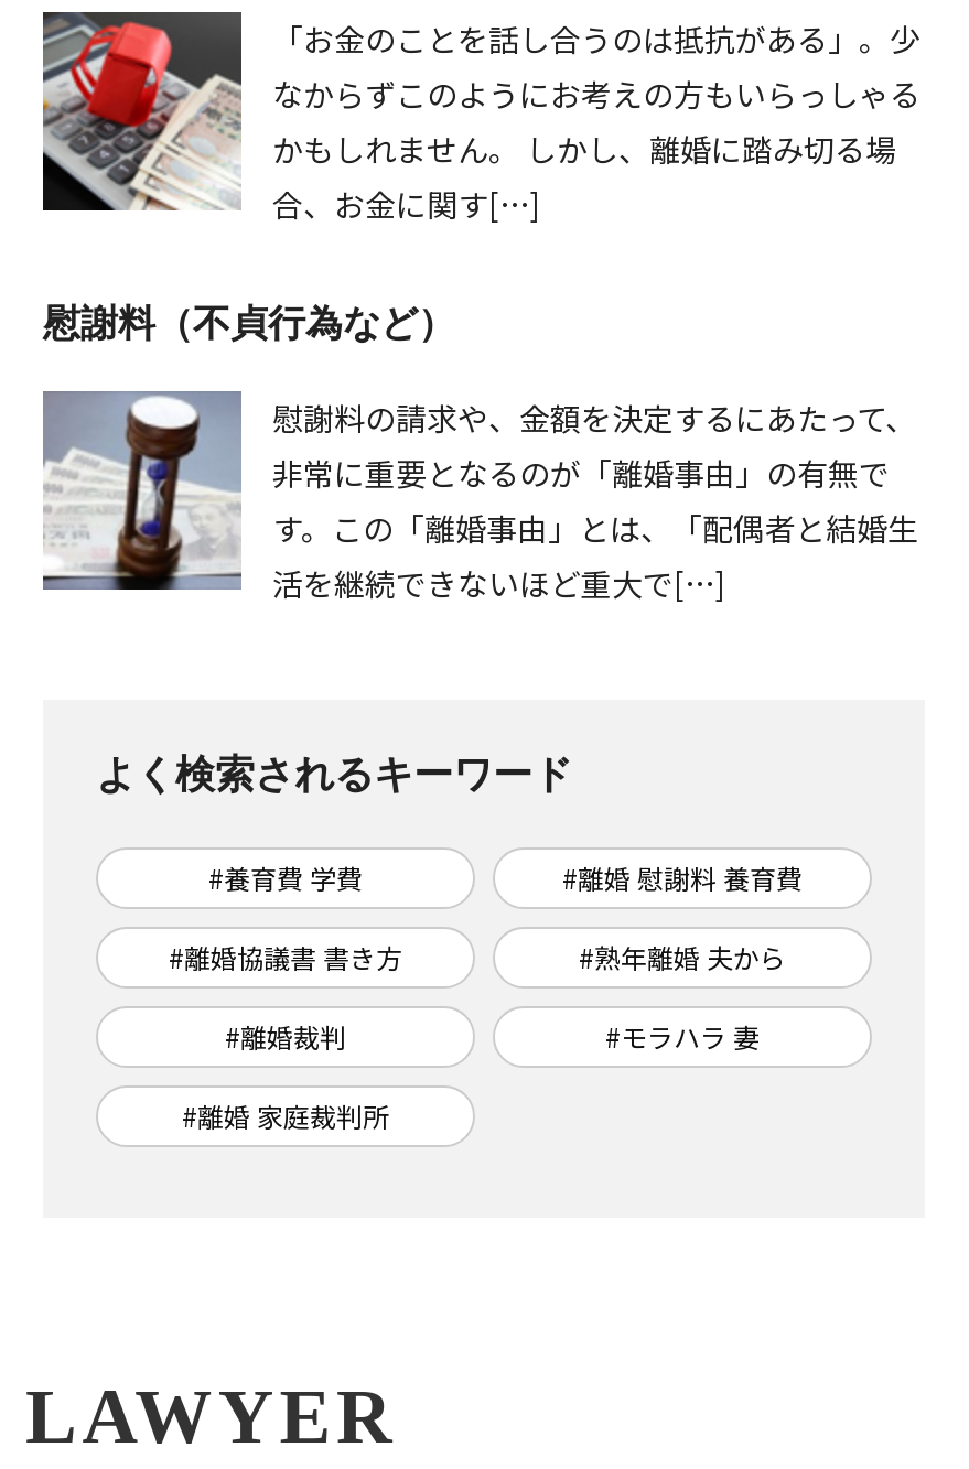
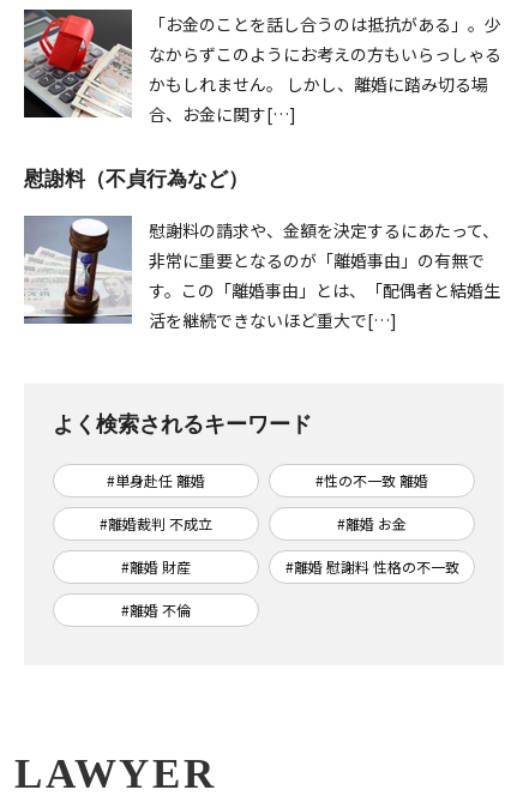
- #養育費 学費
- #離婚 慰謝料 養育費
+ #単身赴任 離婚
+ #性の不一致 離婚

- #離婚協議書 書き方
- #熟年離婚 夫から
+ #離婚裁判 不成立
+ #離婚 お金

- #離婚裁判
- #モラハラ 妻
+ #離婚 財産
+ #離婚 慰謝料 性格の不一致

- #離婚 家庭裁判所
+ #離婚 不倫
